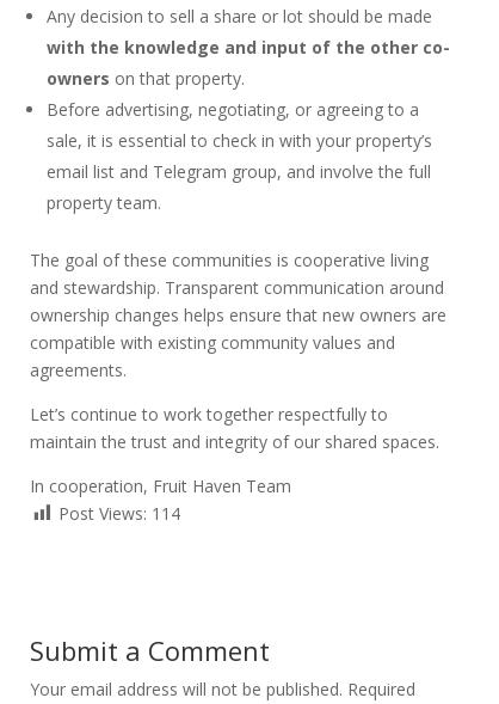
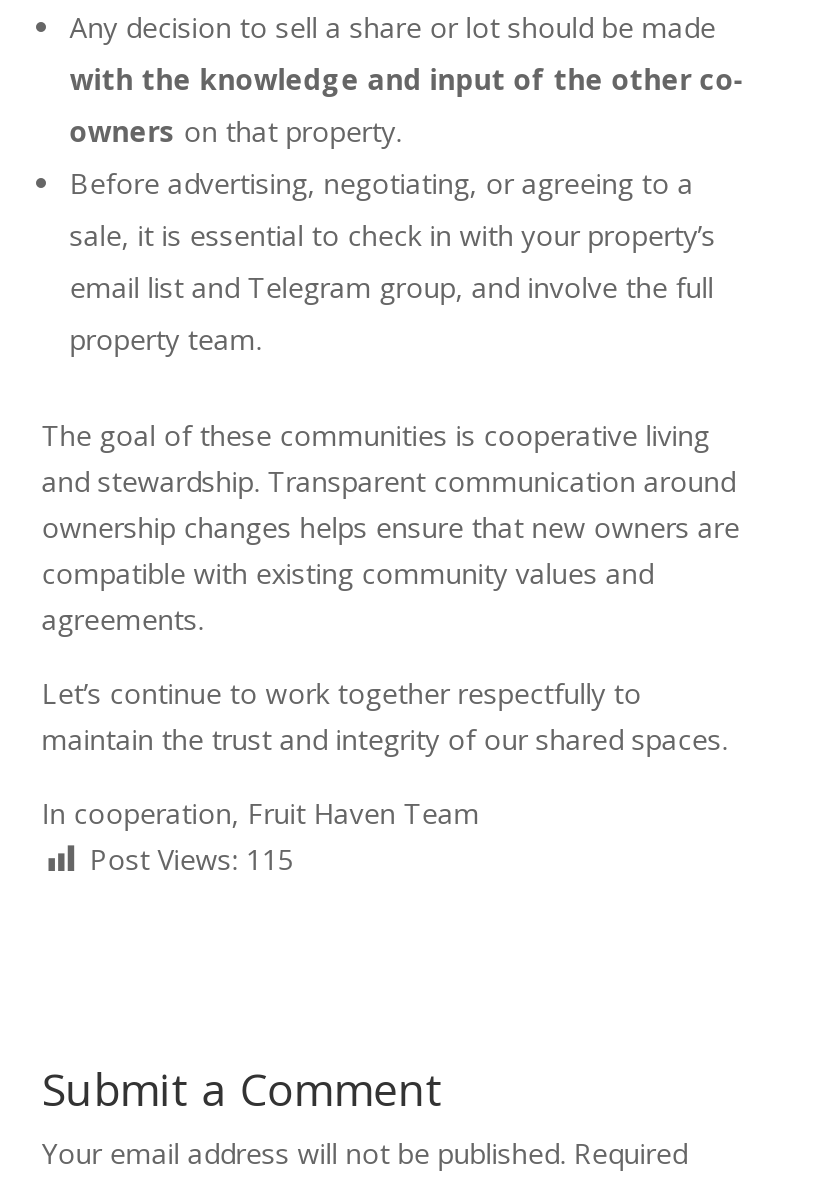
- Post Views: 114
+ Post Views: 115
